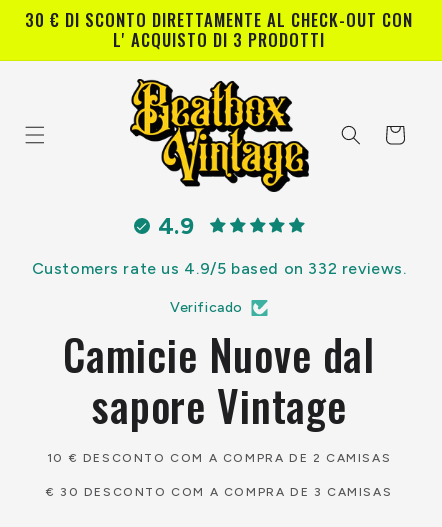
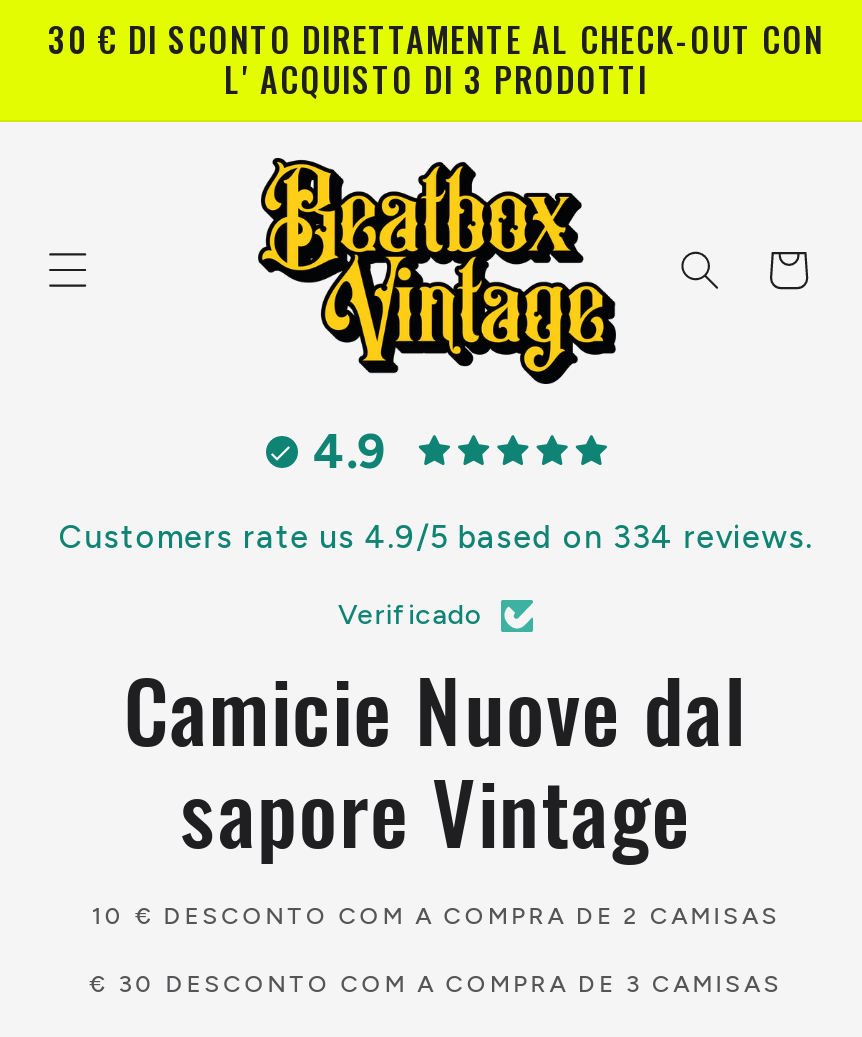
- Customers rate us 4.9/5 based on 332 reviews.
+ Customers rate us 4.9/5 based on 334 reviews.
